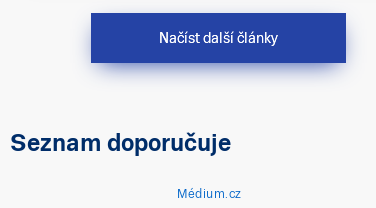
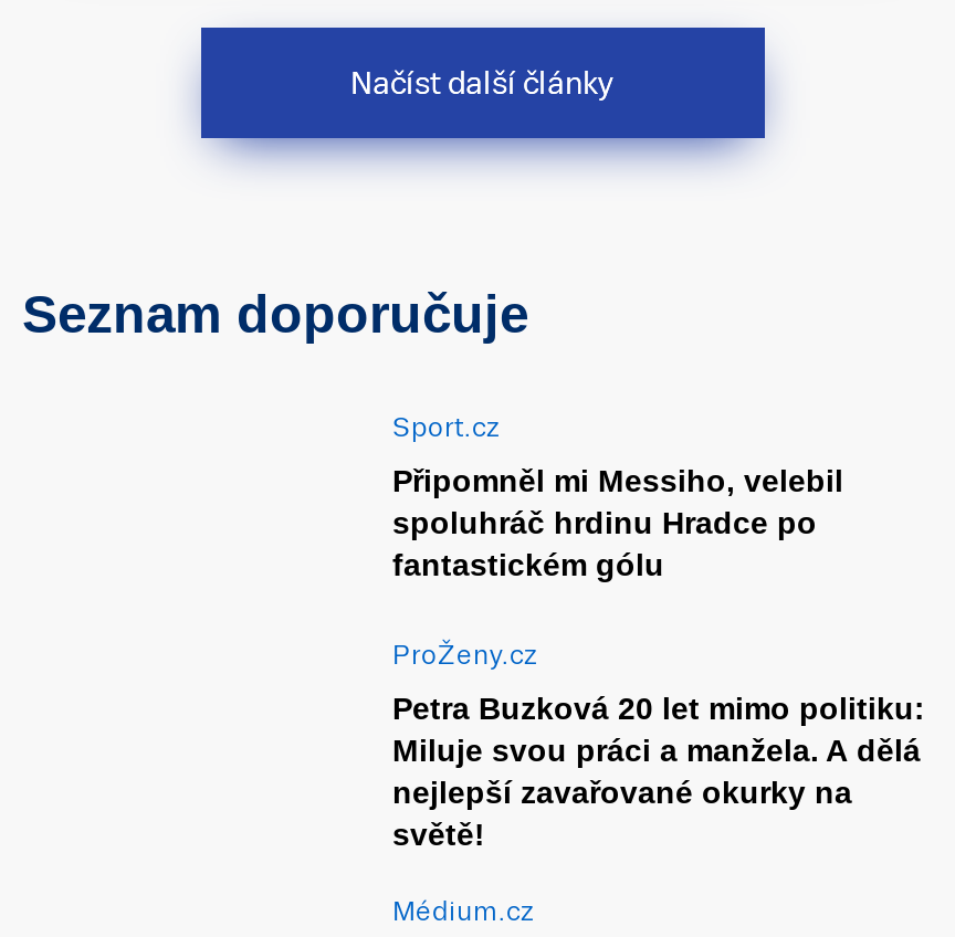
+ Sport.cz
+ Připomněl mi Messiho, velebil
+ spoluhráč hrdinu Hradce po
+ fantastickém gólu
+ ProŽeny.cz
+ Petra Buzková 20 let mimo politiku:
+ Miluje svou práci a manžela. A dělá
+ nejlepší zavařované okurky na
+ světě!
